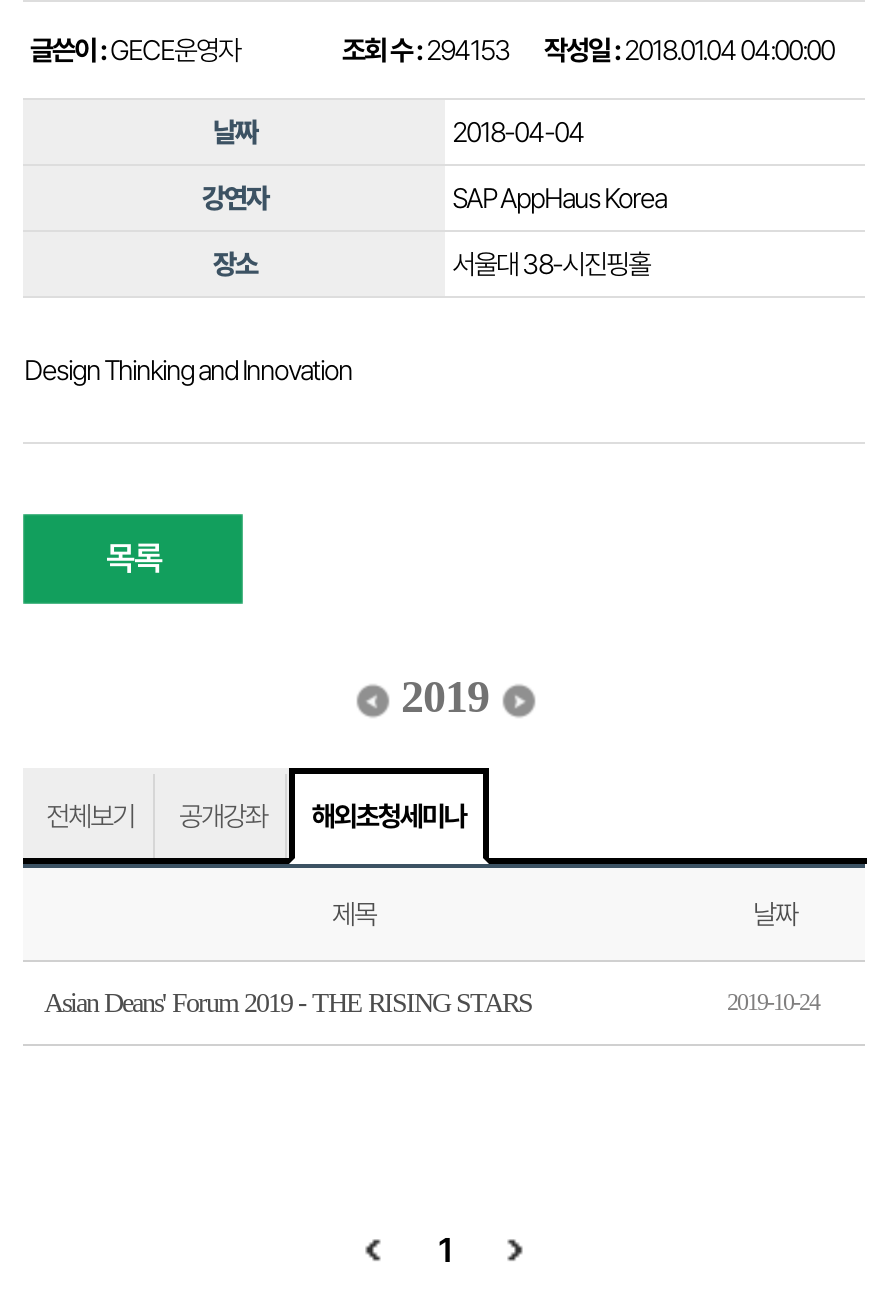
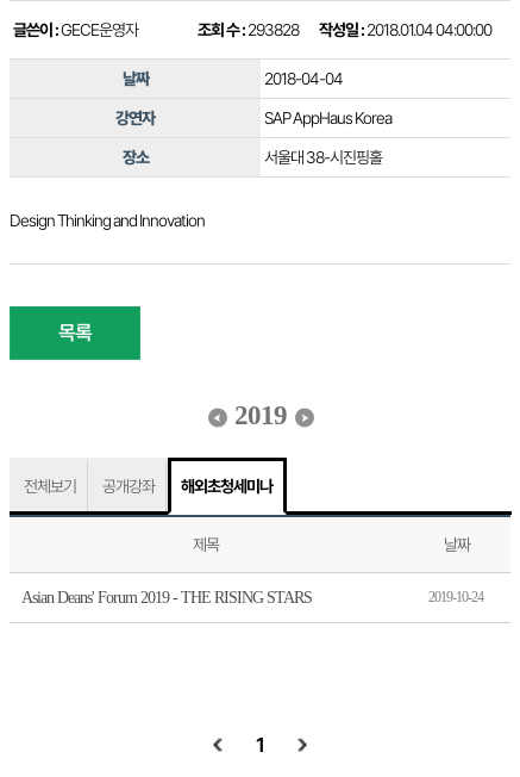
- 조회 수 : 294153 작성일 : 2018.01.04 04:00:00
+ 조회 수 : 293828 작성일 : 2018.01.04 04:00:00
